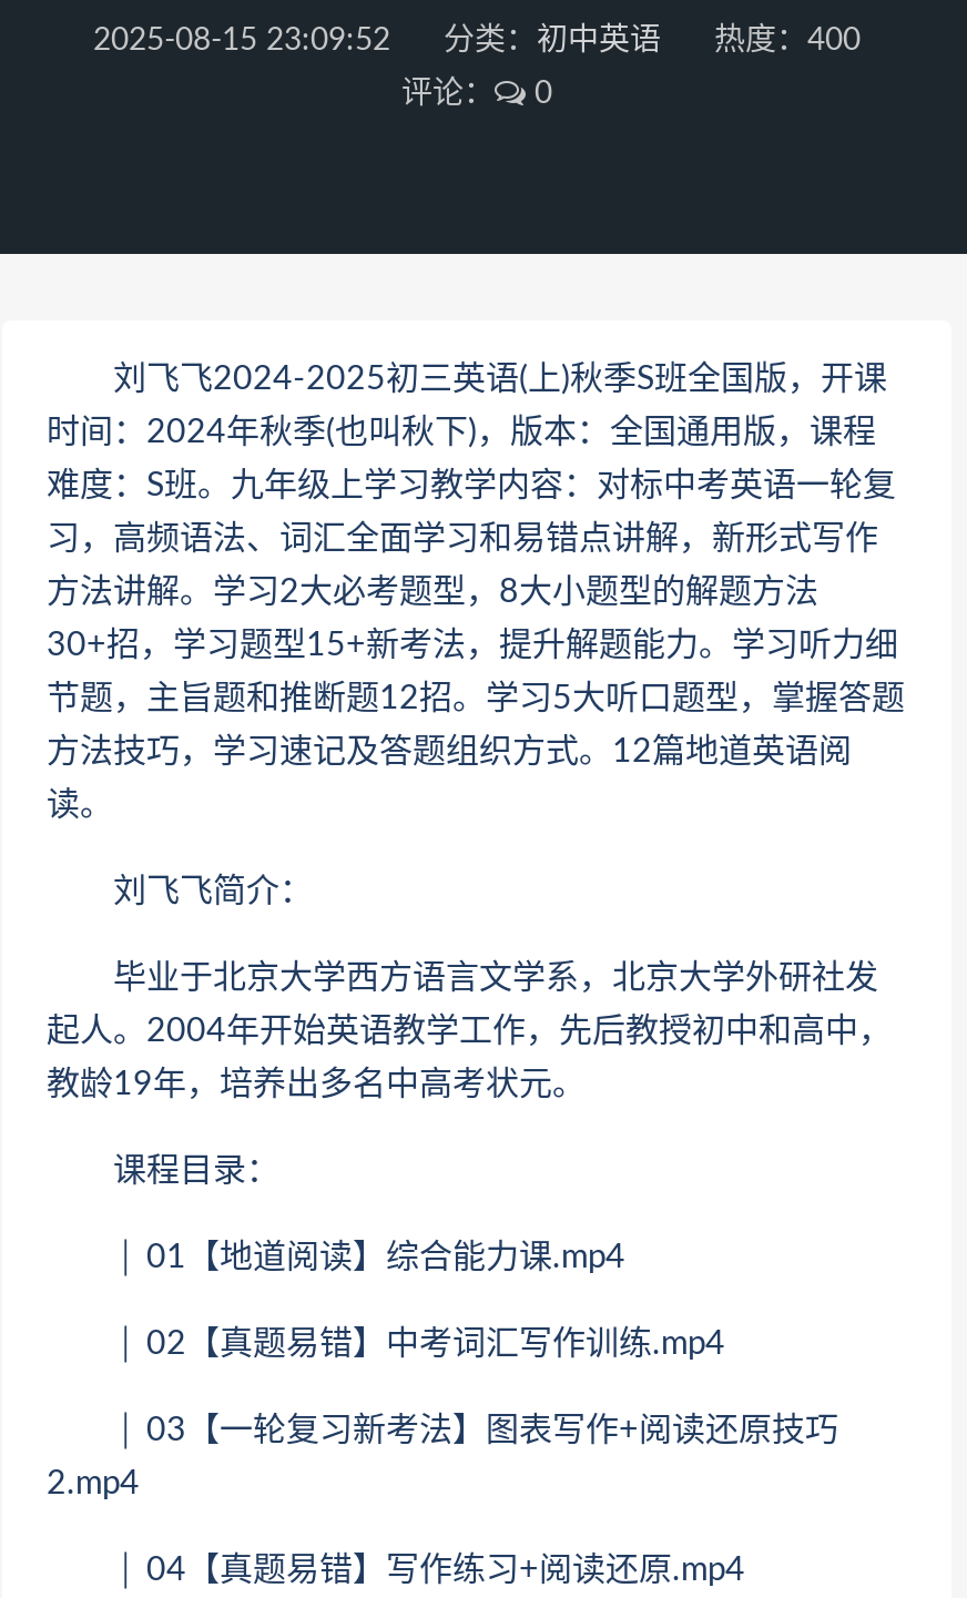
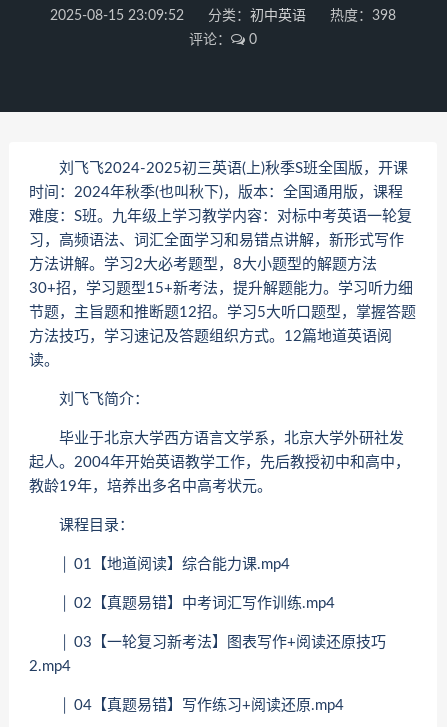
- 2025-08-15 23:09:52 分类：初中英语 热度：400
+ 2025-08-15 23:09:52 分类：初中英语 热度：398
